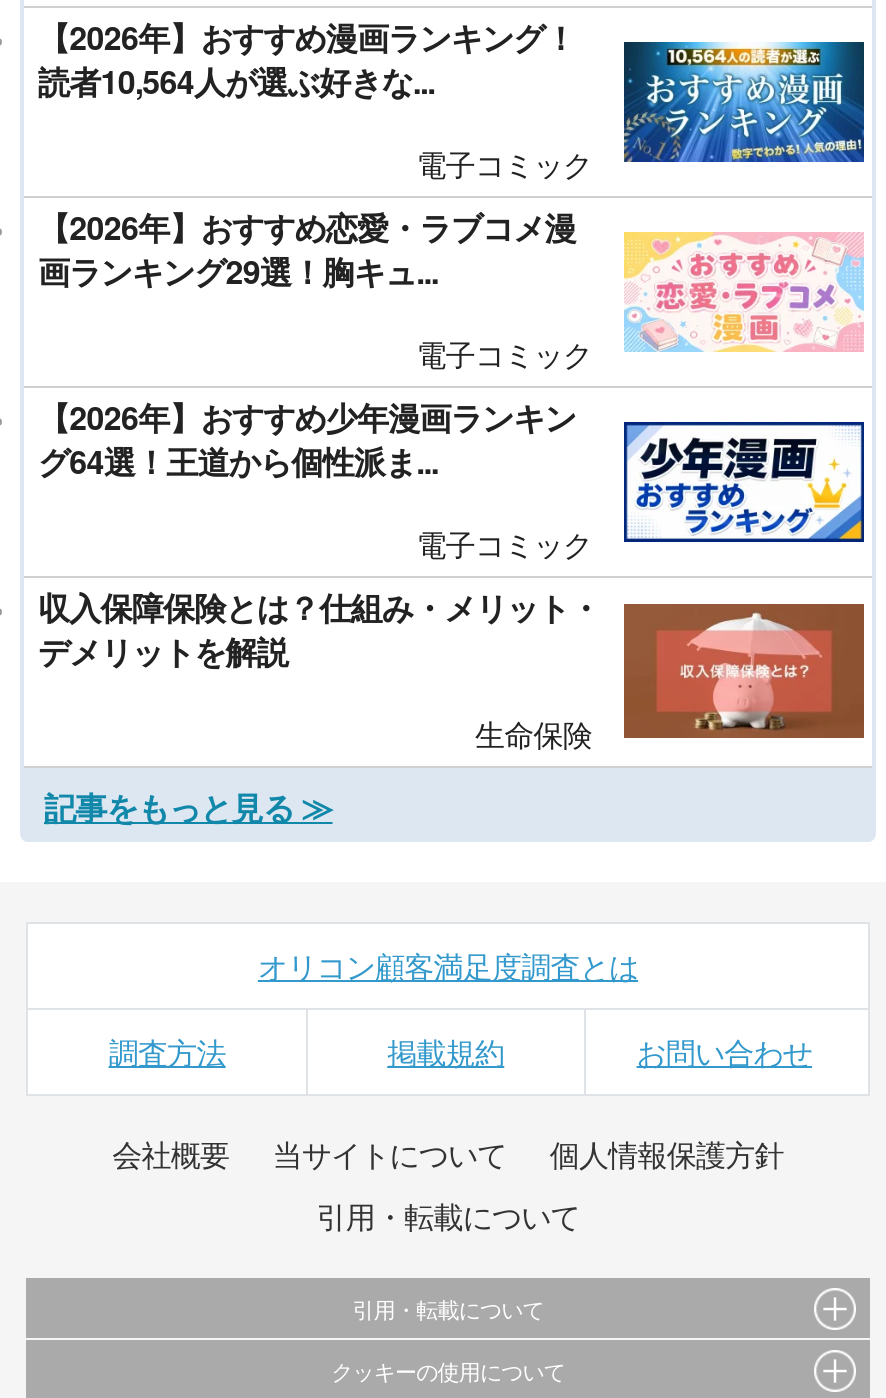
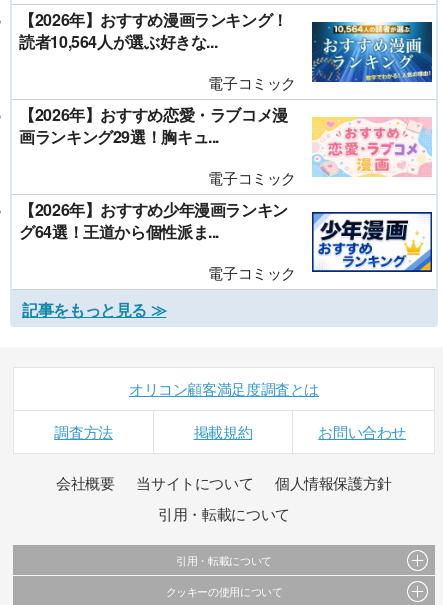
- [image]
- 収入保障保険とは？仕組み・メリット・
- デメリットを解説
- 生命保険
